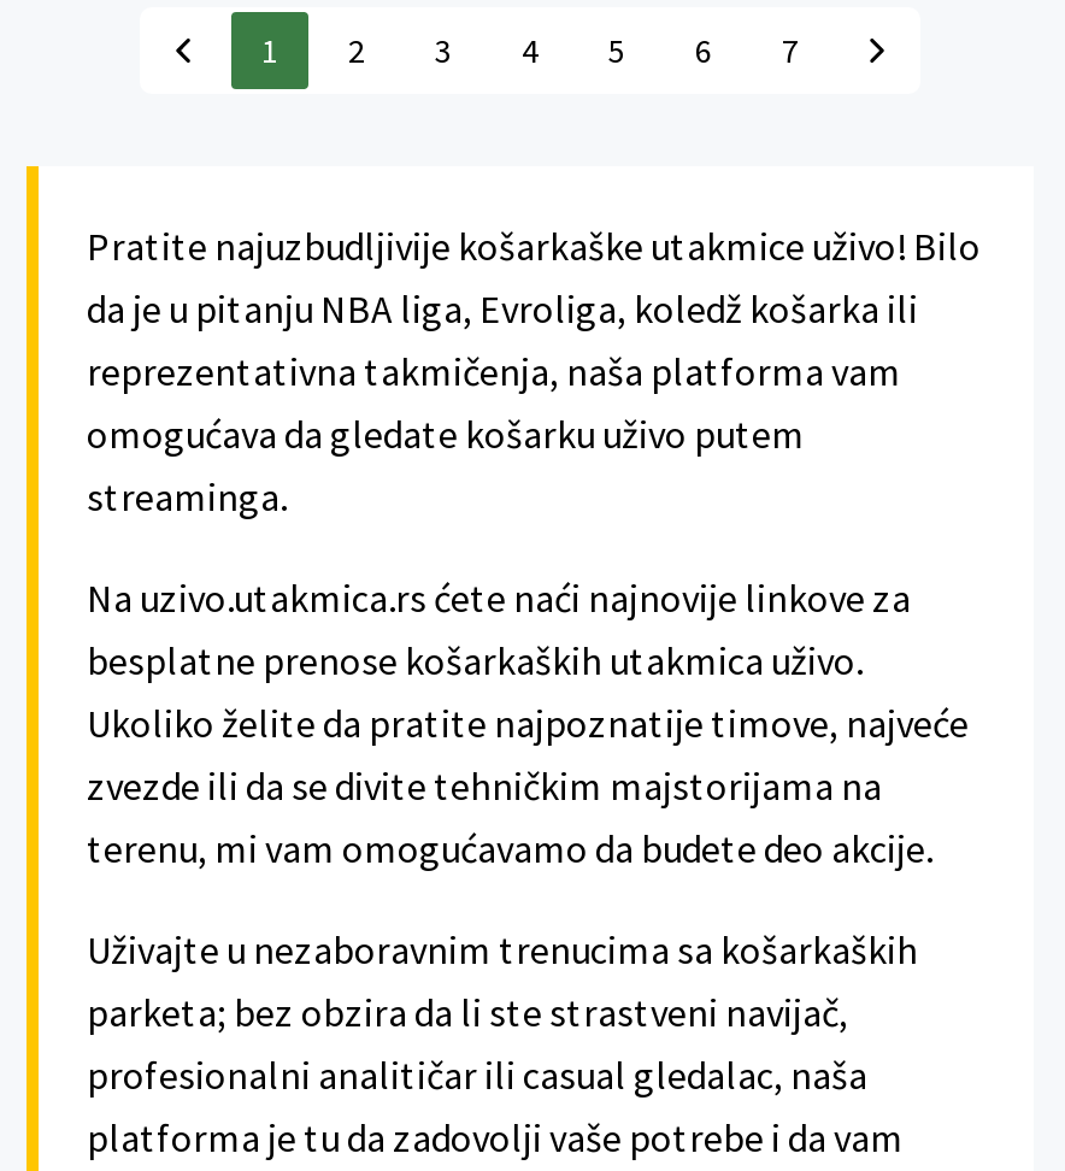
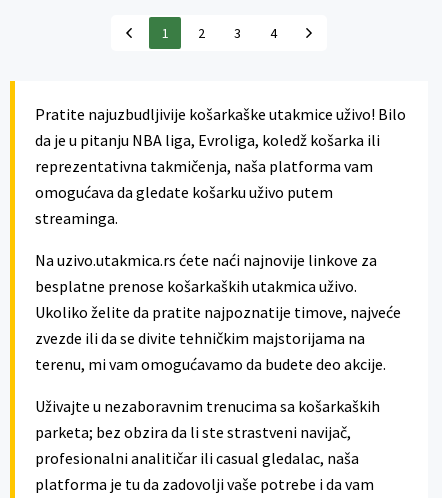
- 5
- 6
- 7
